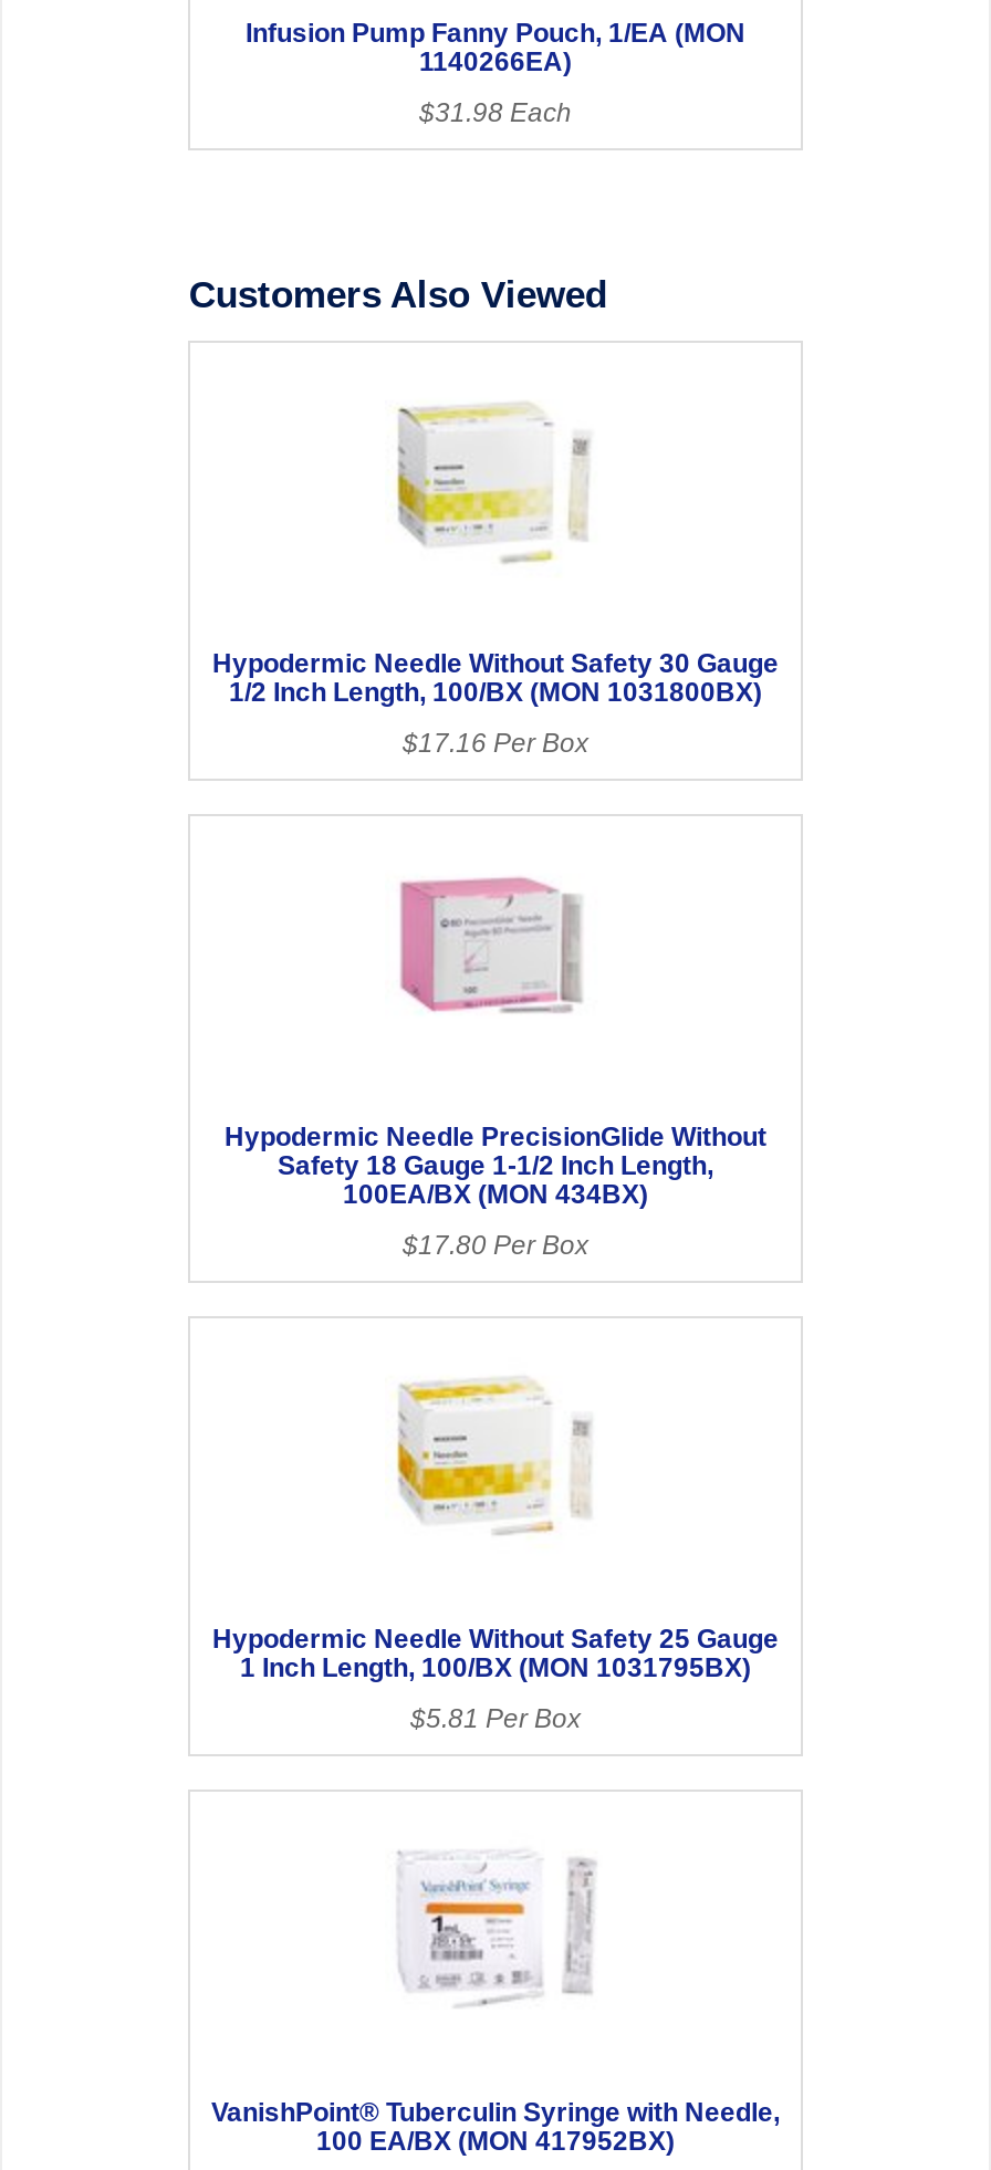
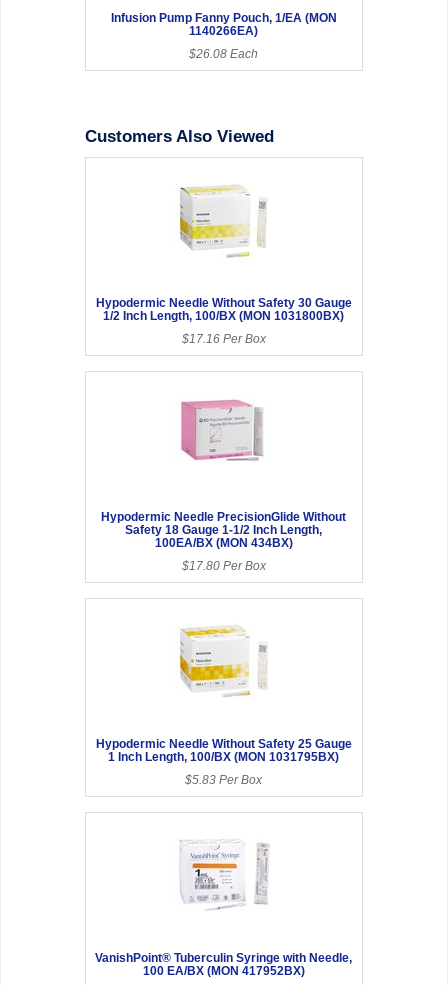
- $31.98 Each
+ $26.08 Each

- $5.81 Per Box
+ $5.83 Per Box
